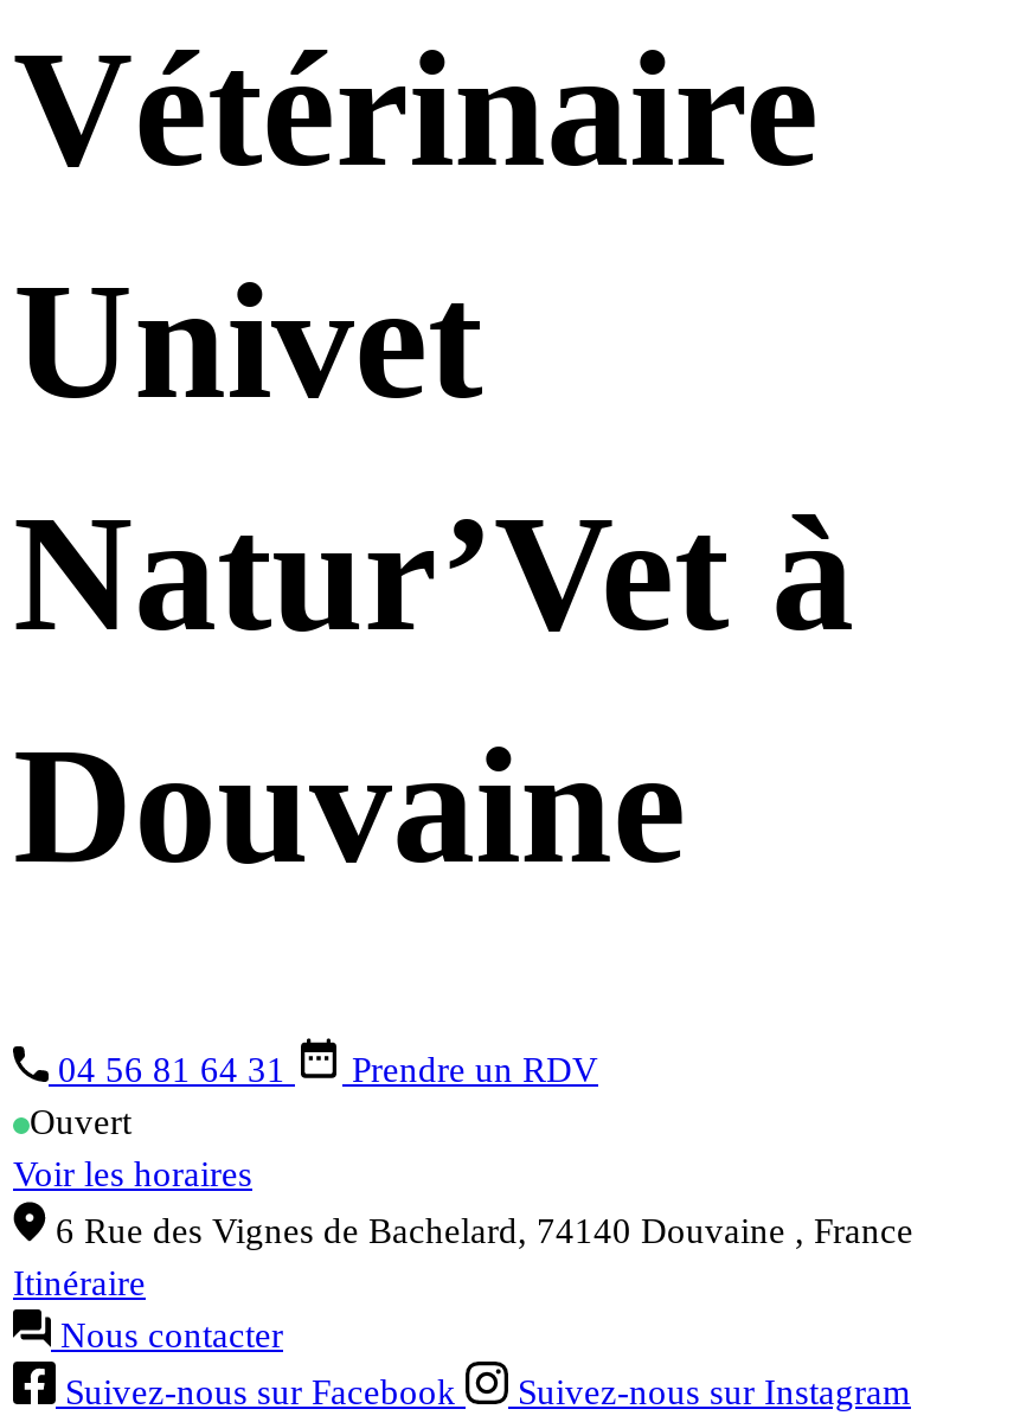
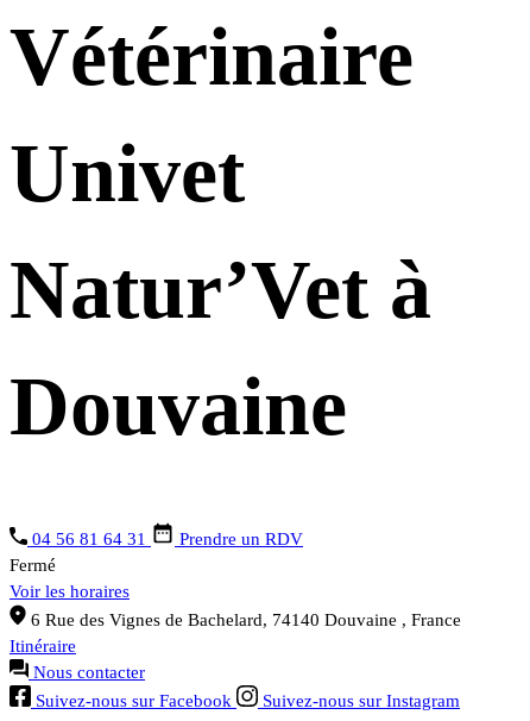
- Ouvert
+ Fermé
